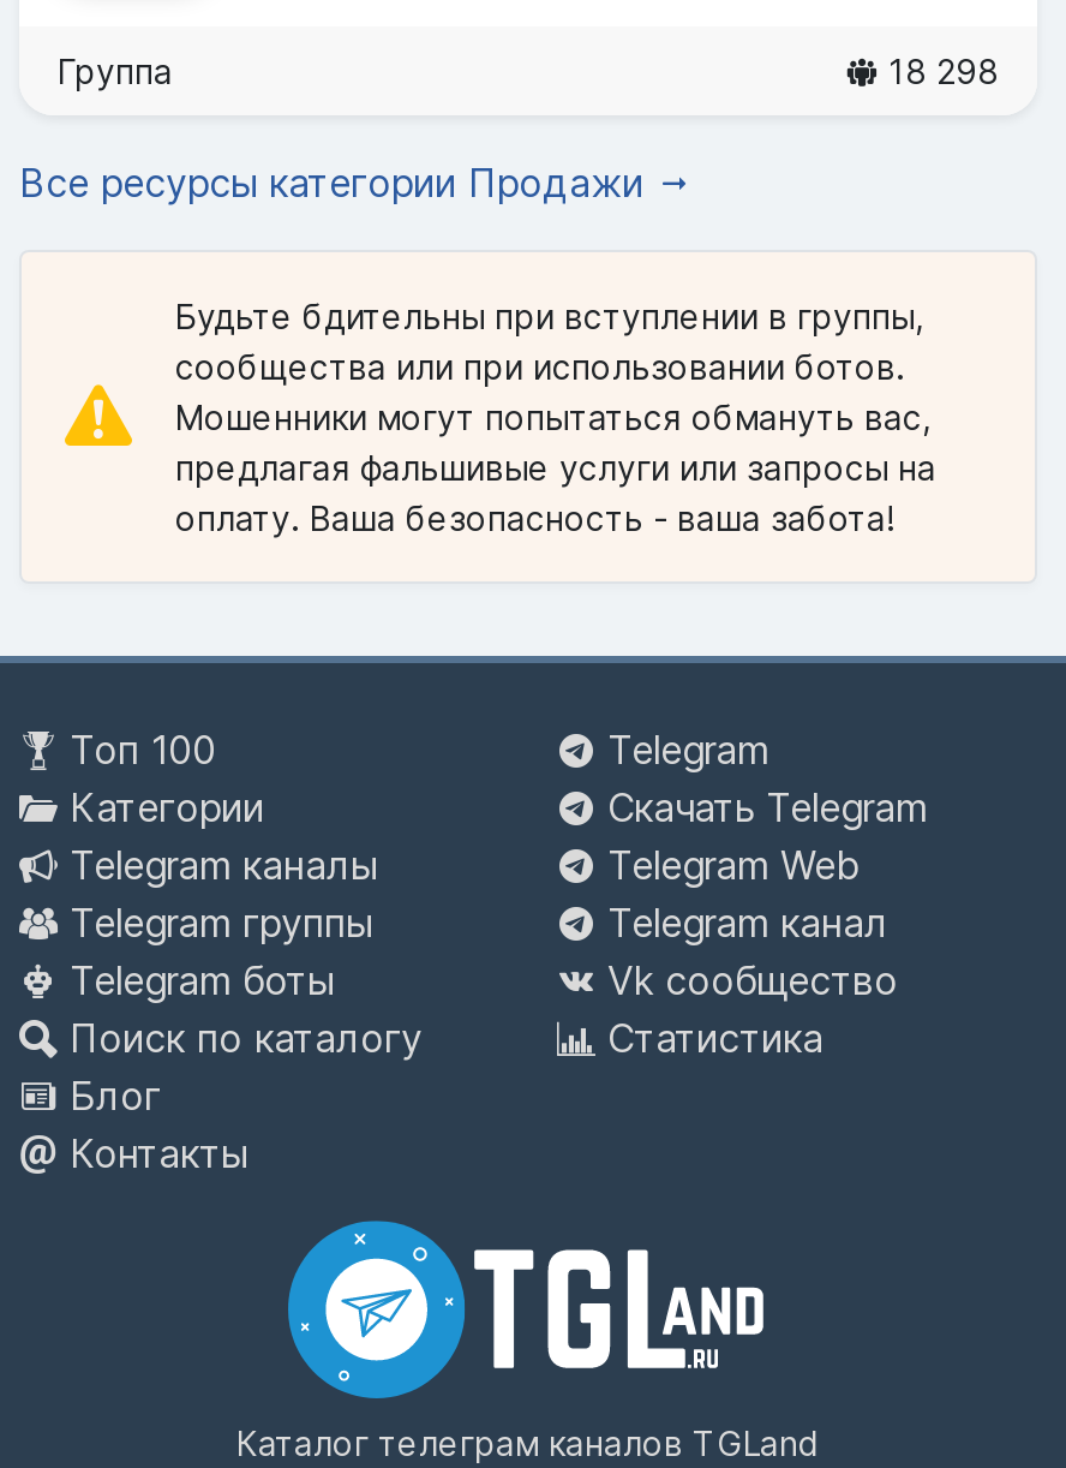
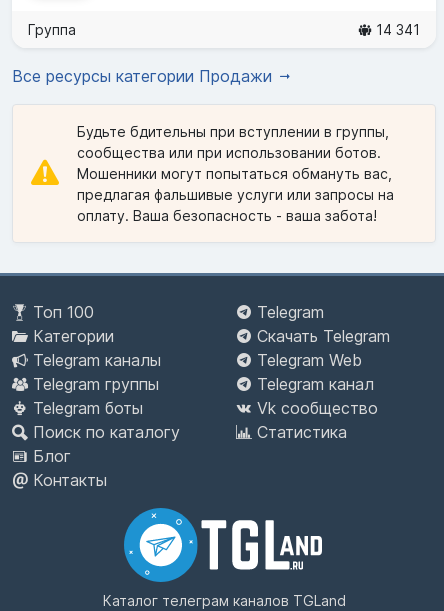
- 18 298
+ 14 341
